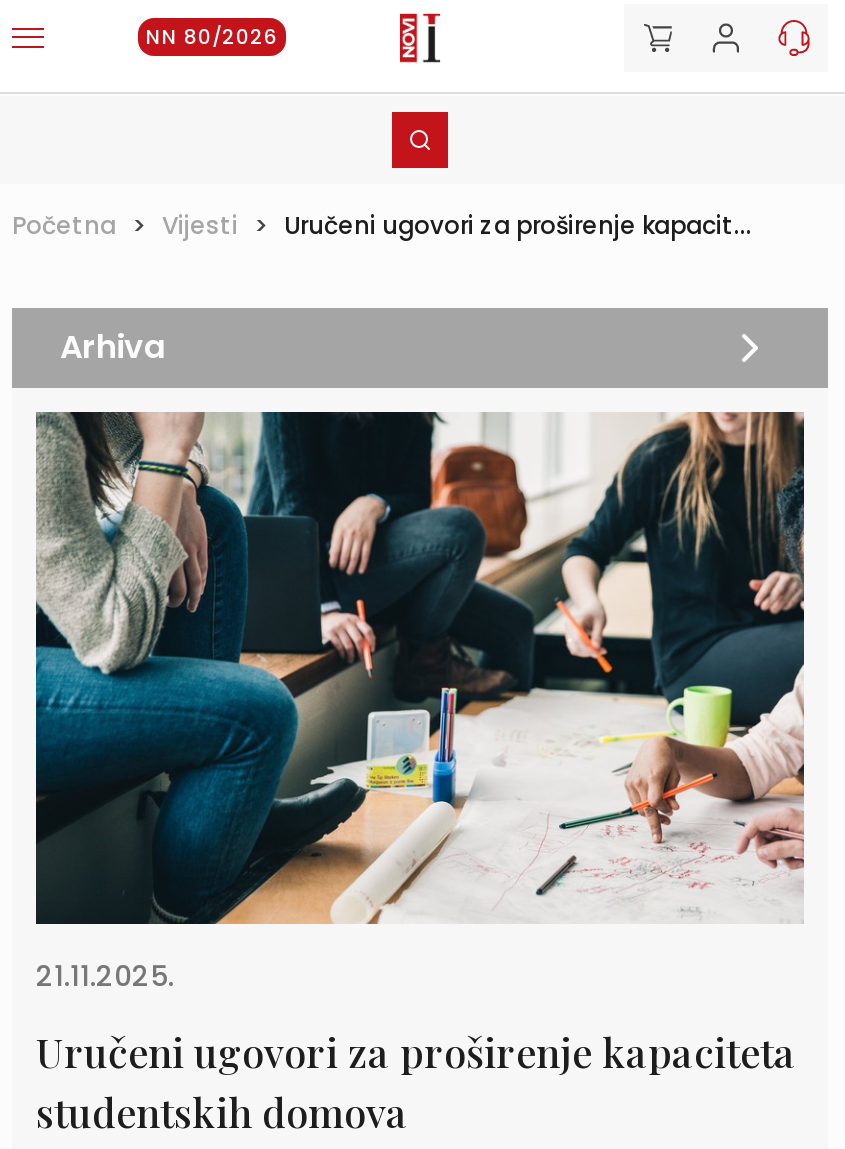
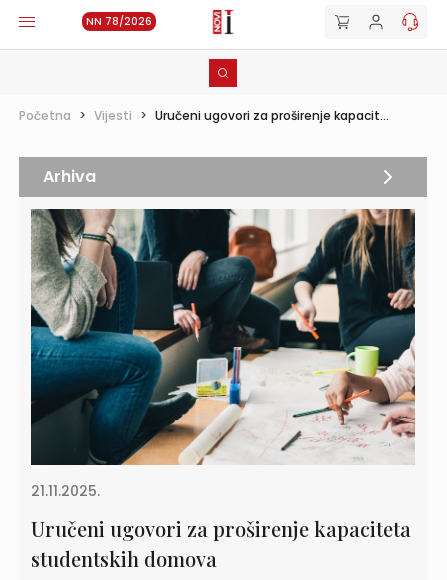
- NN 80/2026
+ NN 78/2026
